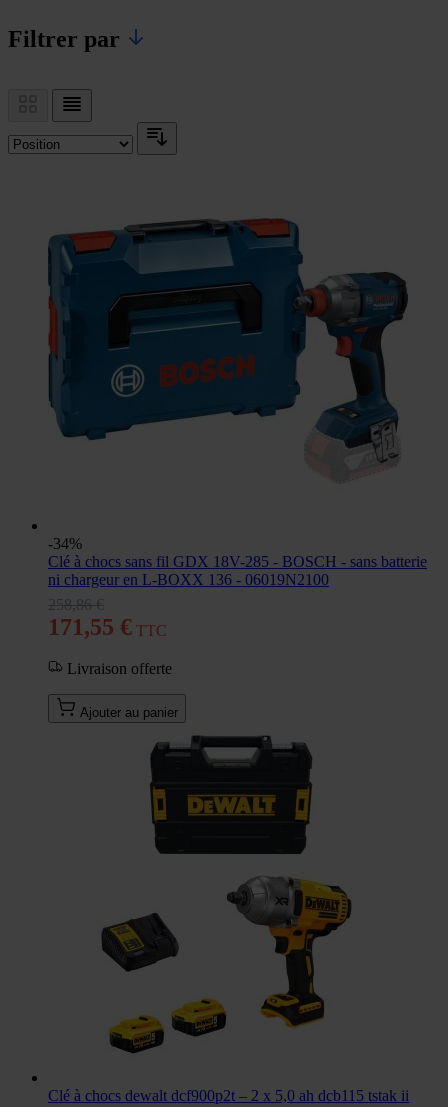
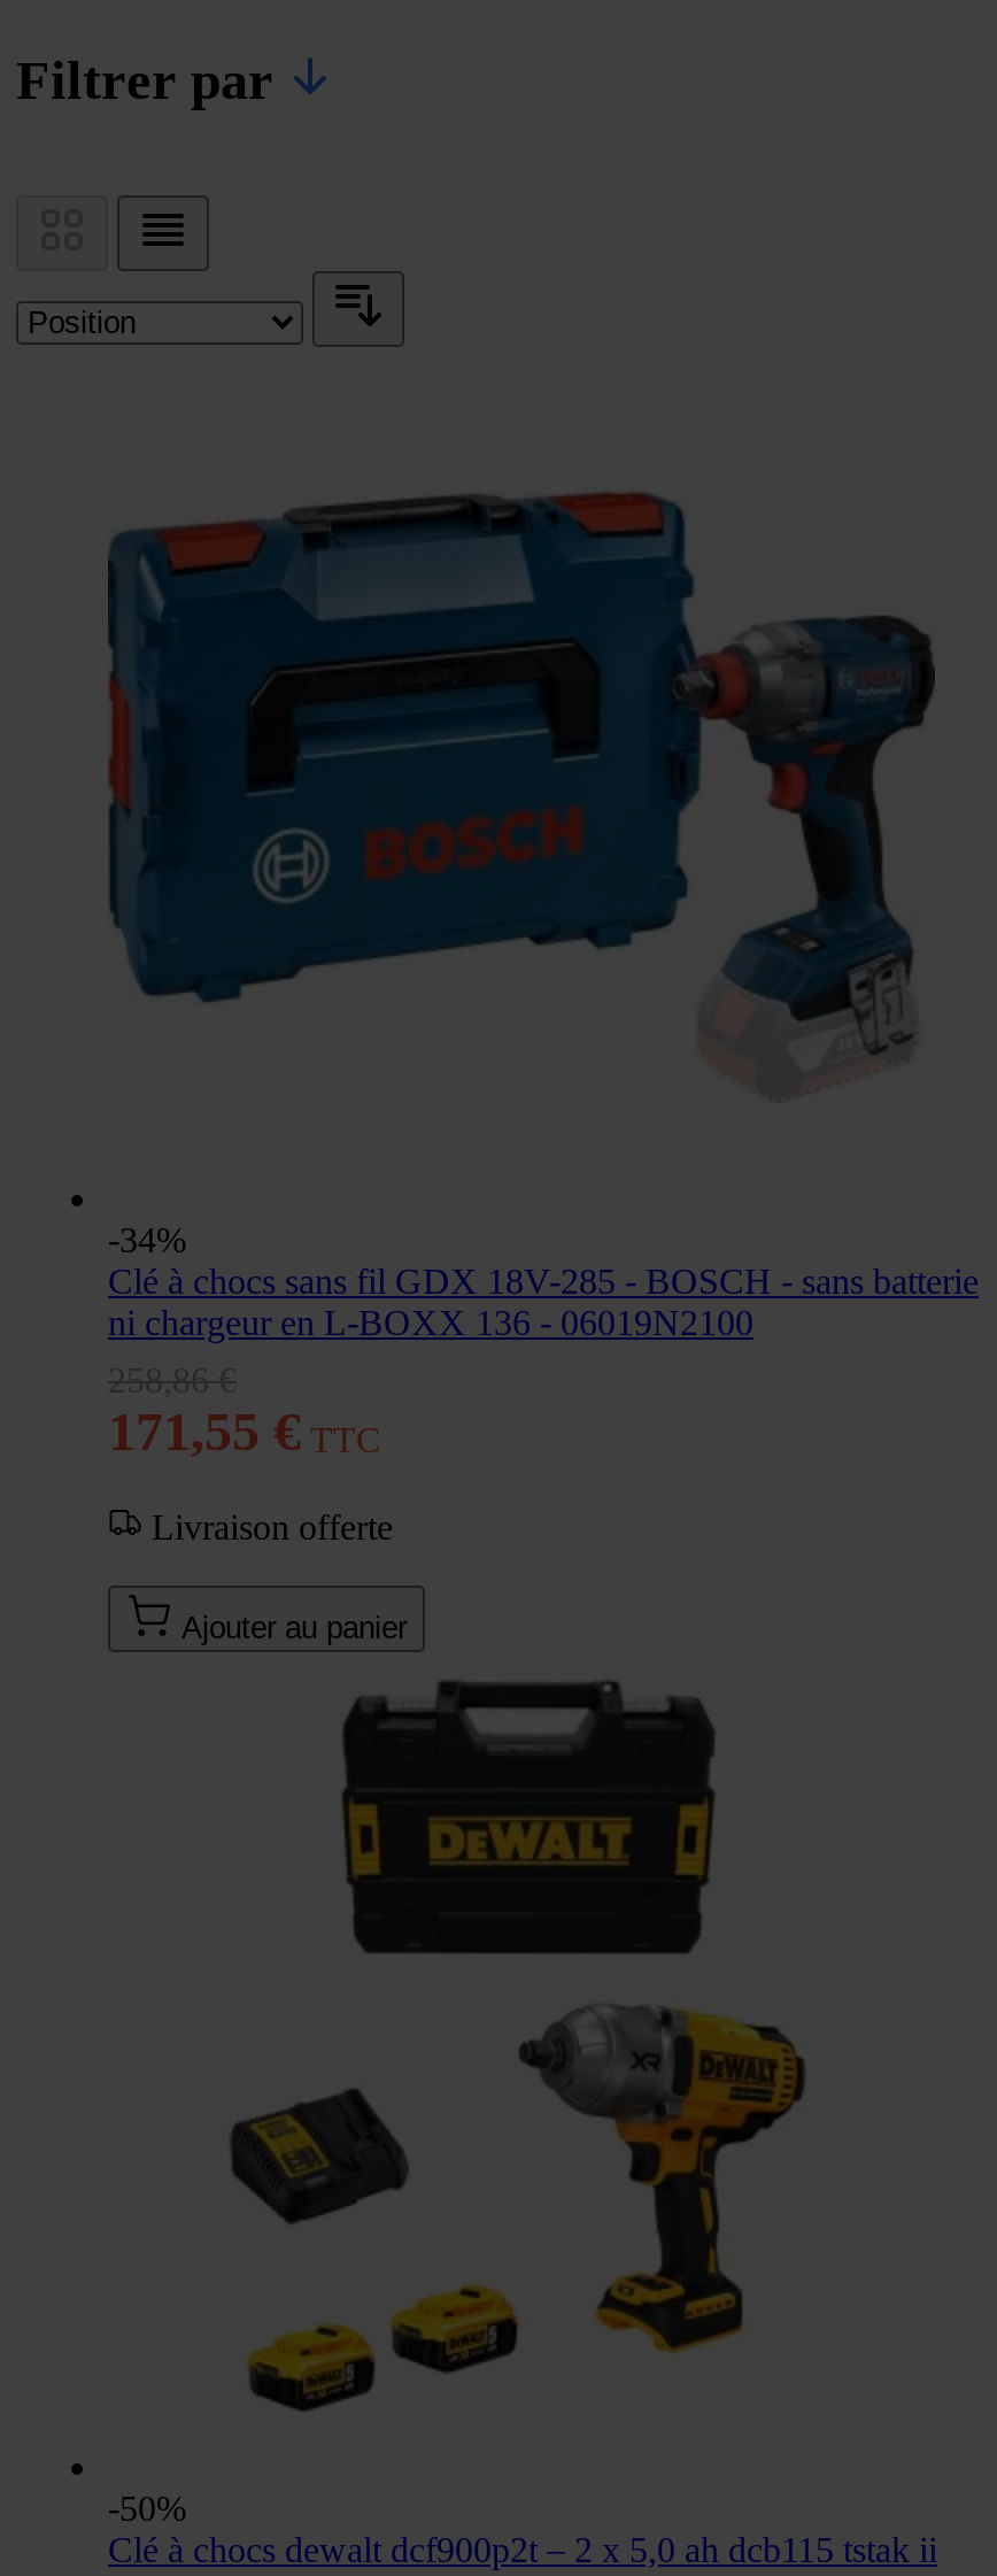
+ -50%
